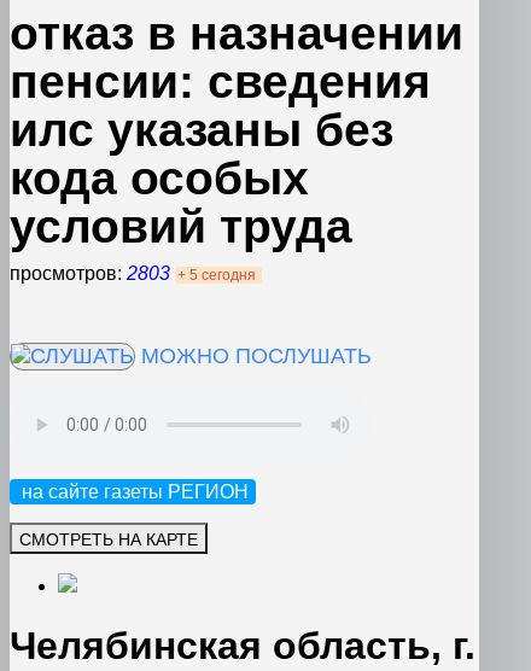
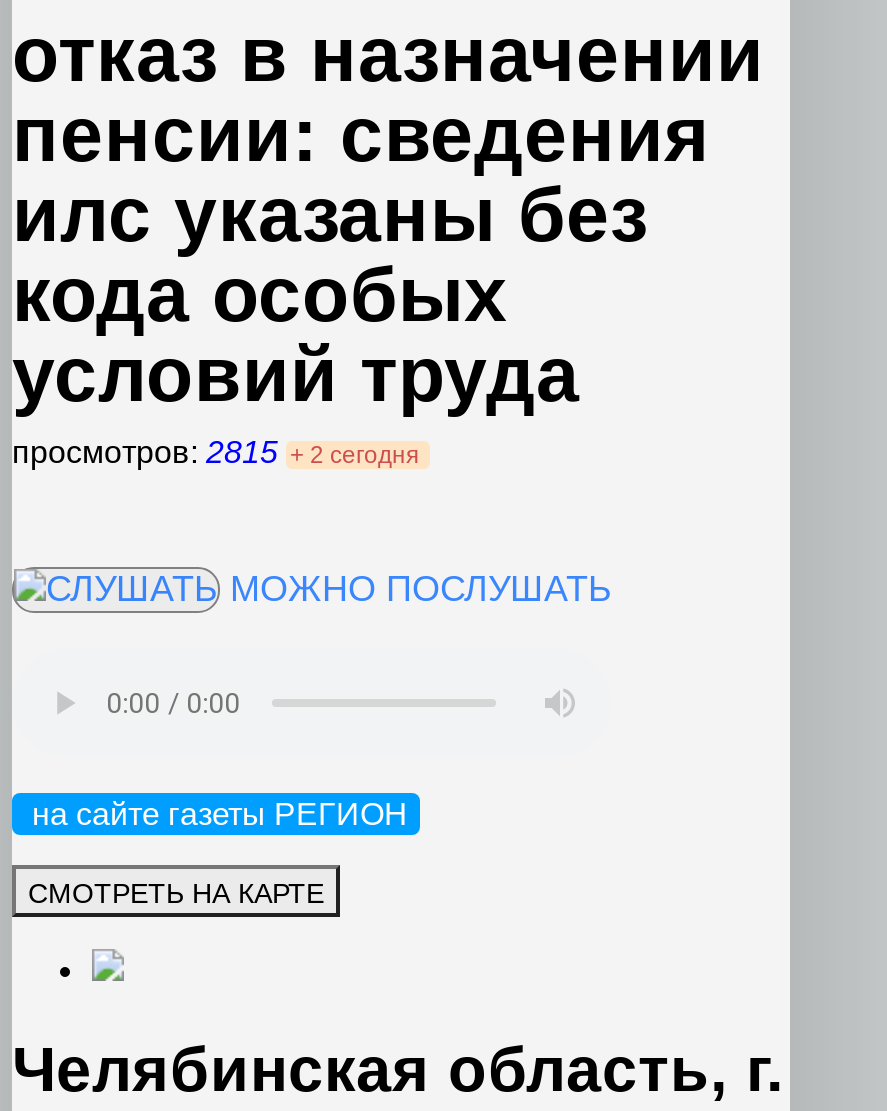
- просмотров: 2803 + 5 сегодня
+ просмотров: 2815 + 2 сегодня
